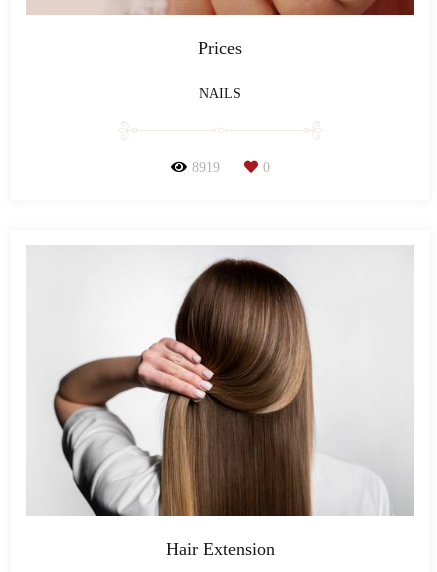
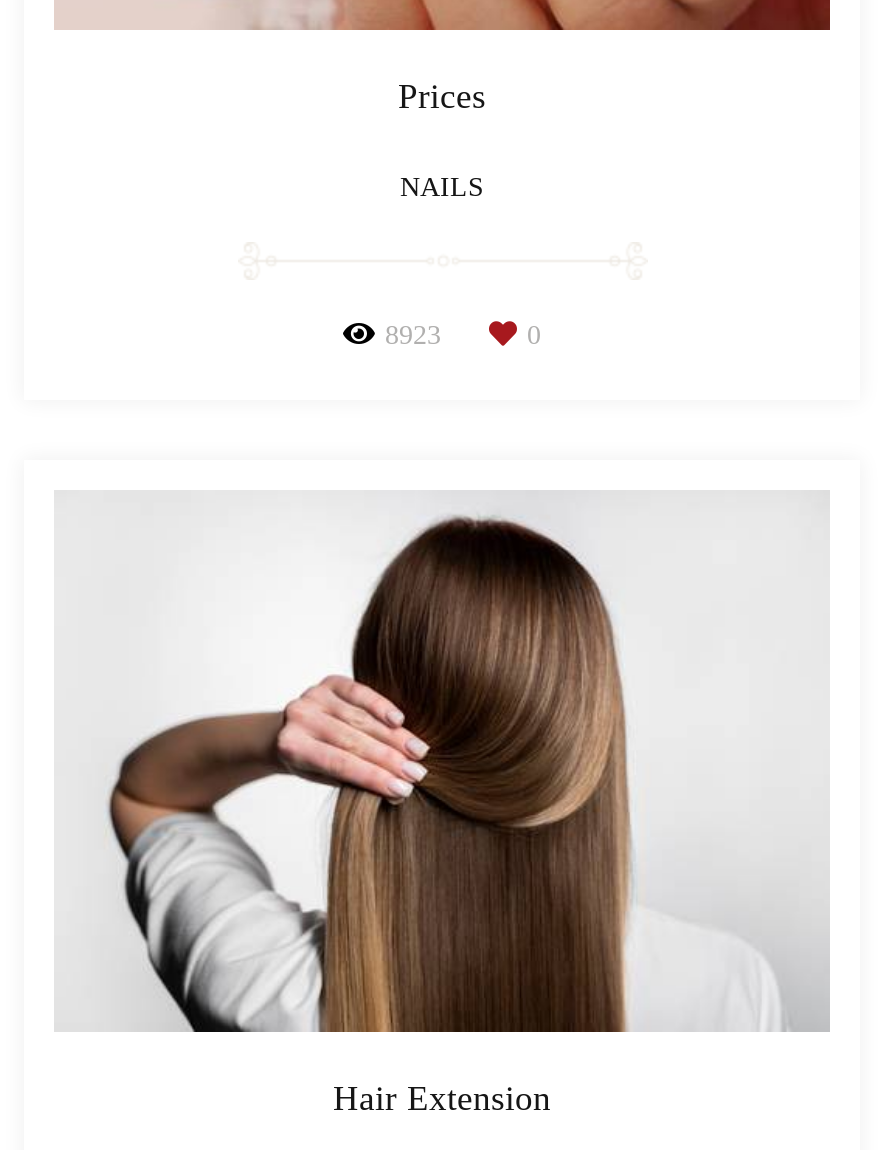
- 8919
+ 8923
